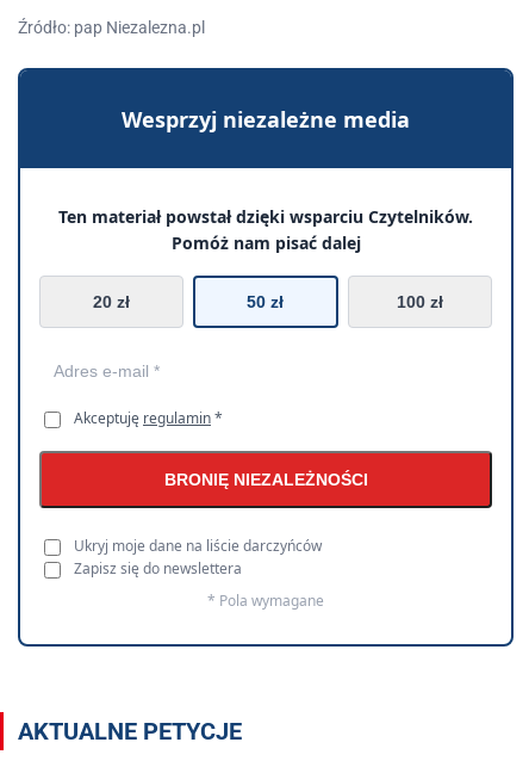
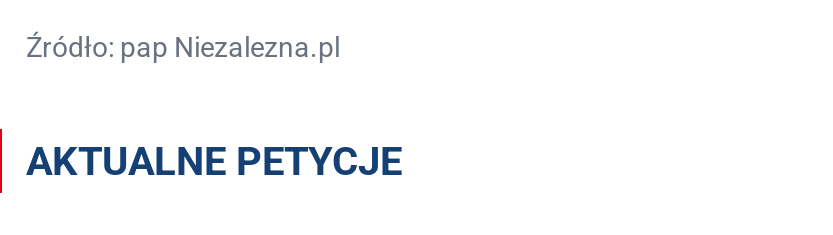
- [image]
- Wesprzyj niezależne media
- Ten materiał powstał dzięki wsparciu Czytelników.
- Pomóż nam pisać dalej
- 20 zł
- 50 zł
- 100 zł

- Akceptuję regulamin *
- BRONIĘ NIEZALEŻNOŚCI
- Ukryj moje dane na liście darczyńców
- Zapisz się do newslettera
- * Pola wymagane
